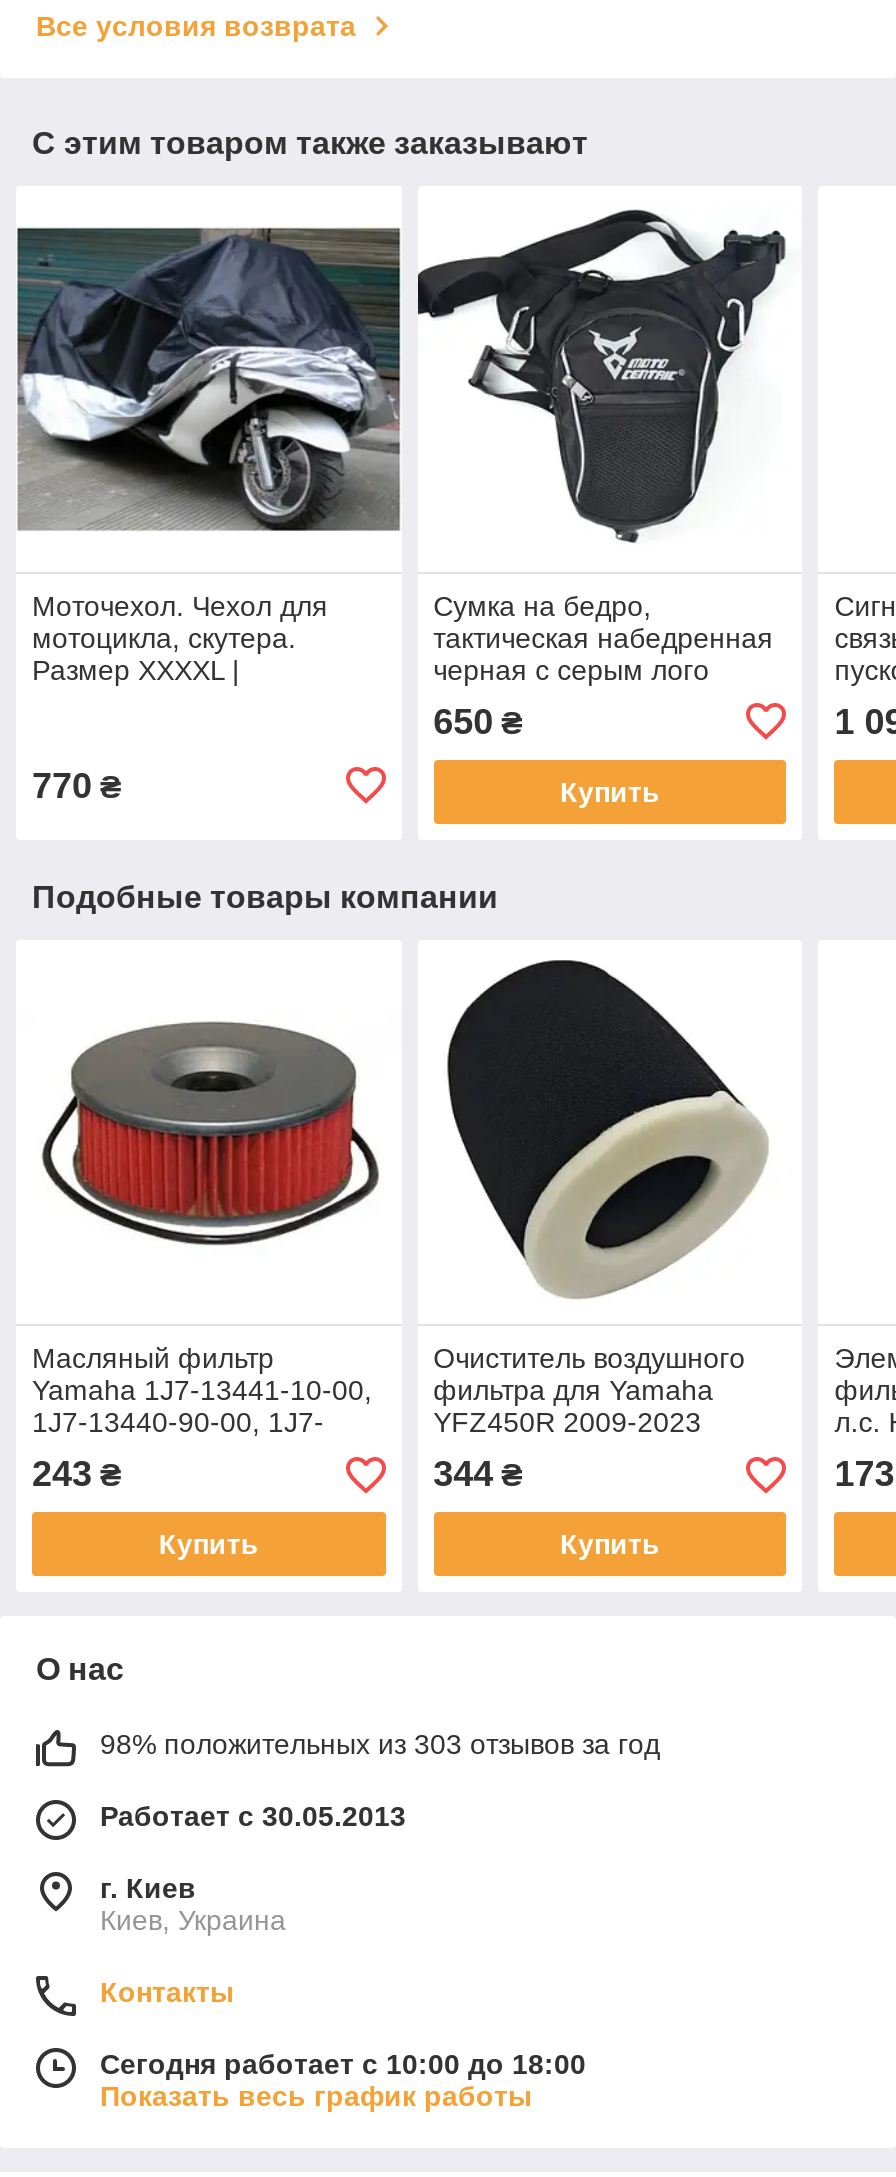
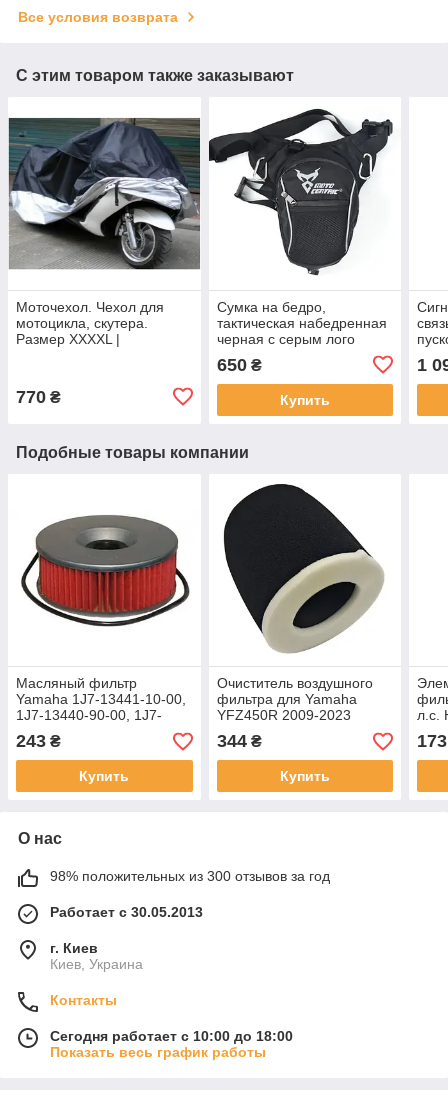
- 98% положительных из 303 отзывов за год
+ 98% положительных из 300 отзывов за год
